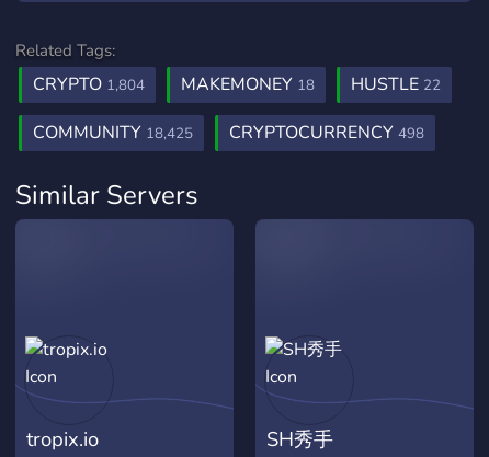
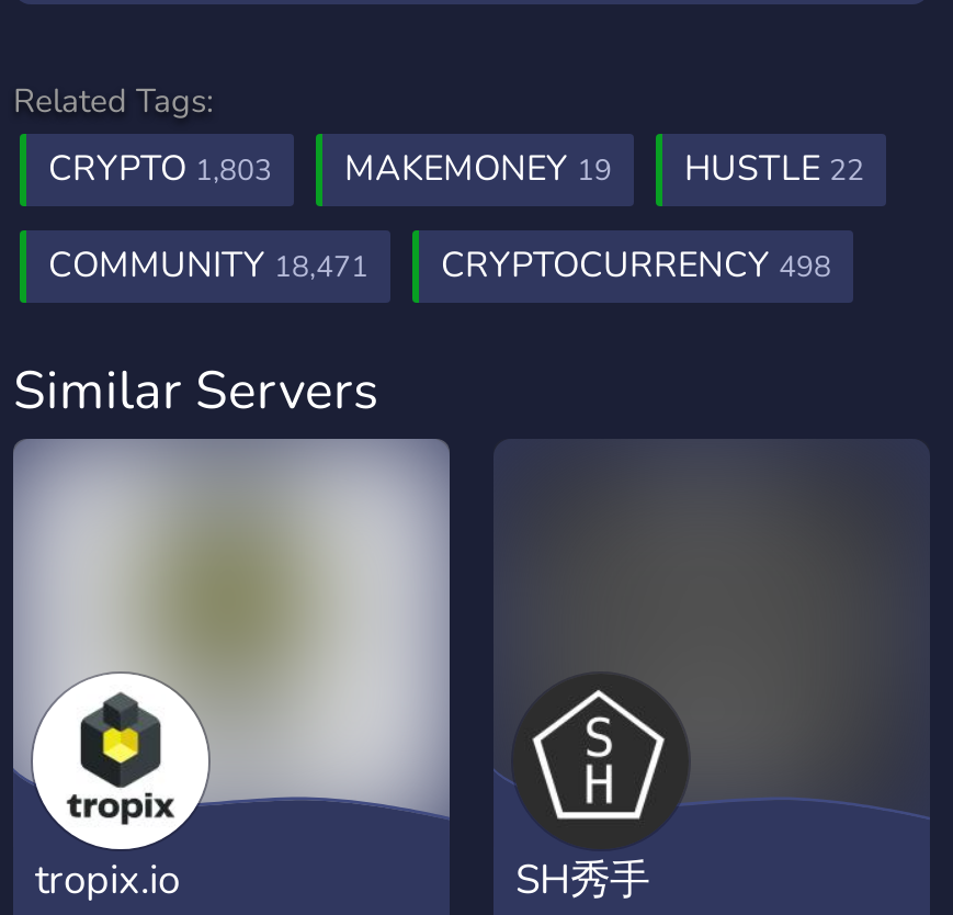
- CRYPTO 1,804
+ CRYPTO 1,803

- MAKEMONEY 18
+ MAKEMONEY 19

- COMMUNITY 18,425 CRYPTOCURRENCY 498
+ COMMUNITY 18,471 CRYPTOCURRENCY 498

+ [image]

+ [image]
